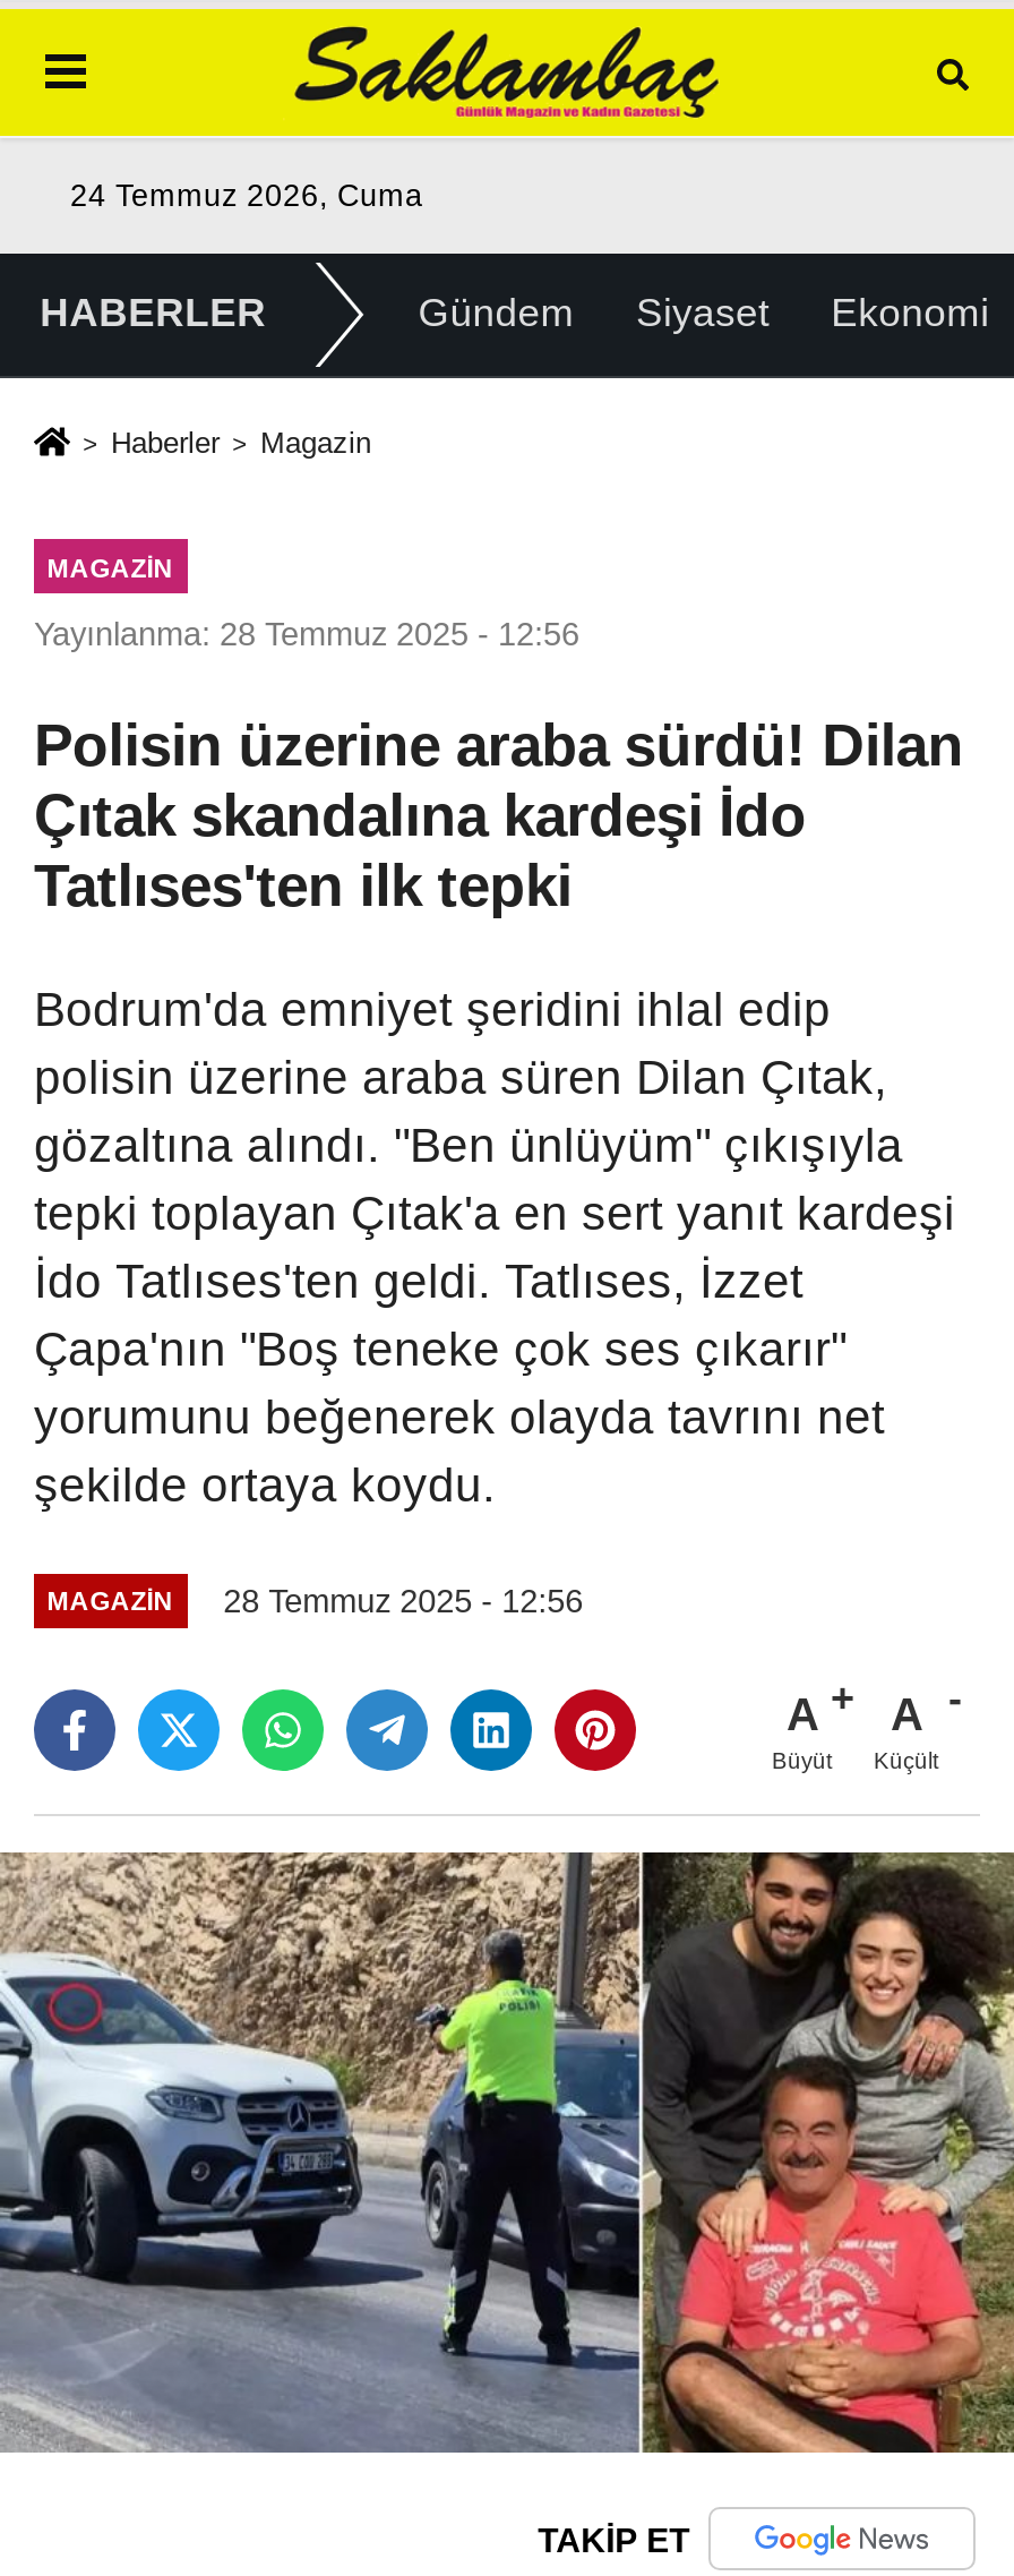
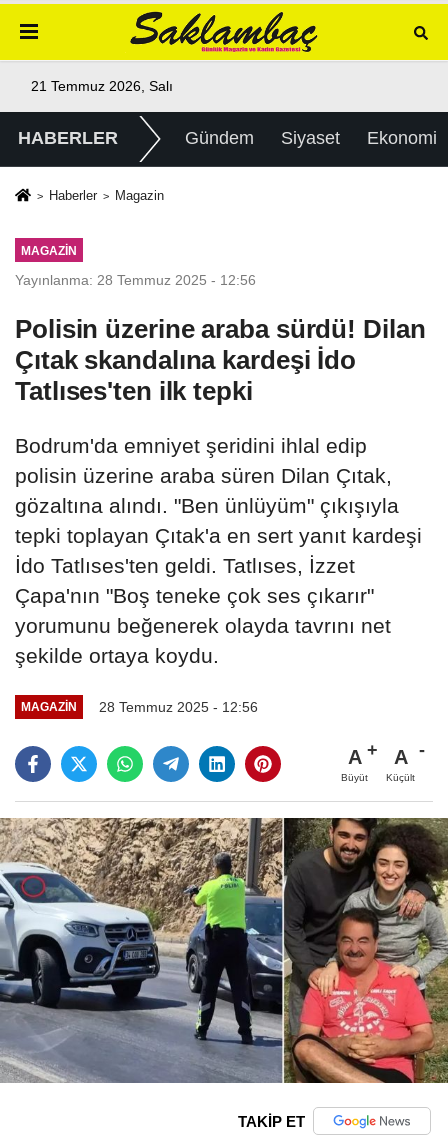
- 24 Temmuz 2026, Cuma
+ 21 Temmuz 2026, Salı
